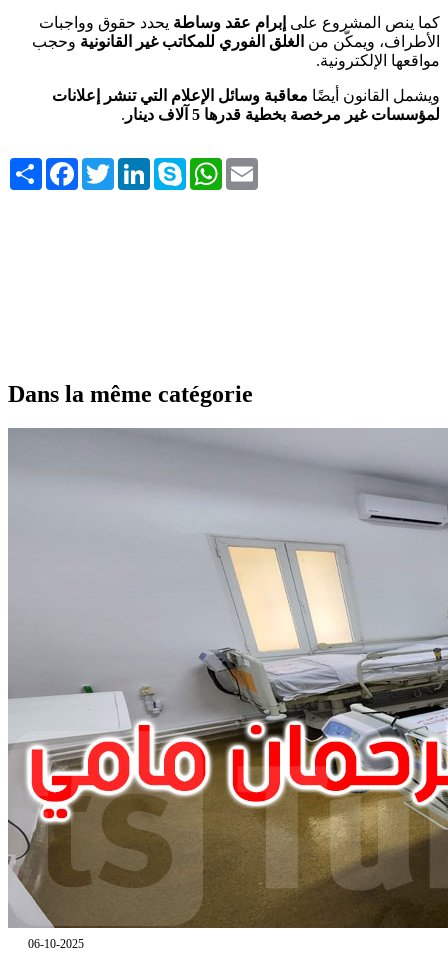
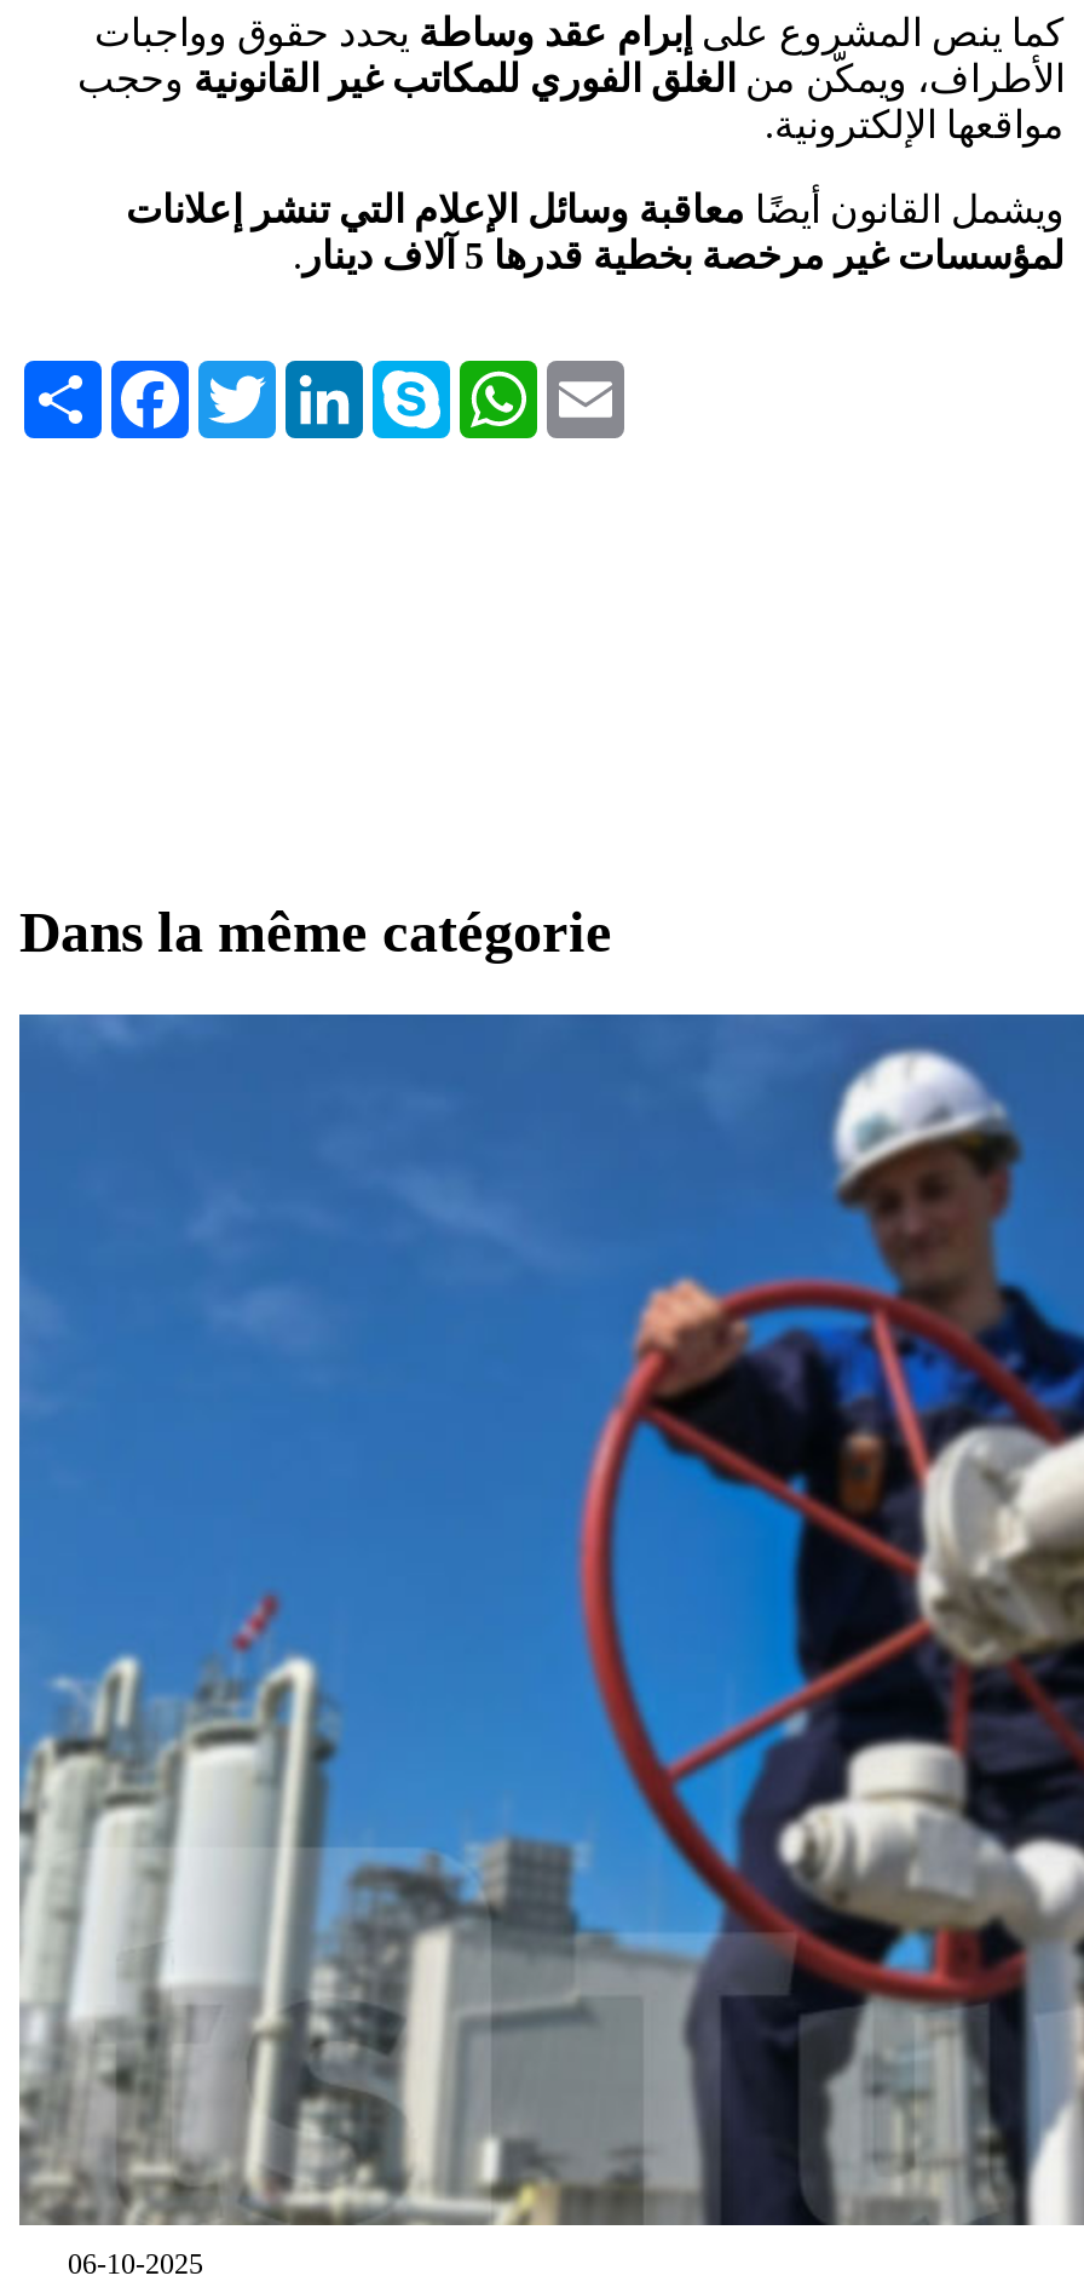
- [image]
+ [image]
